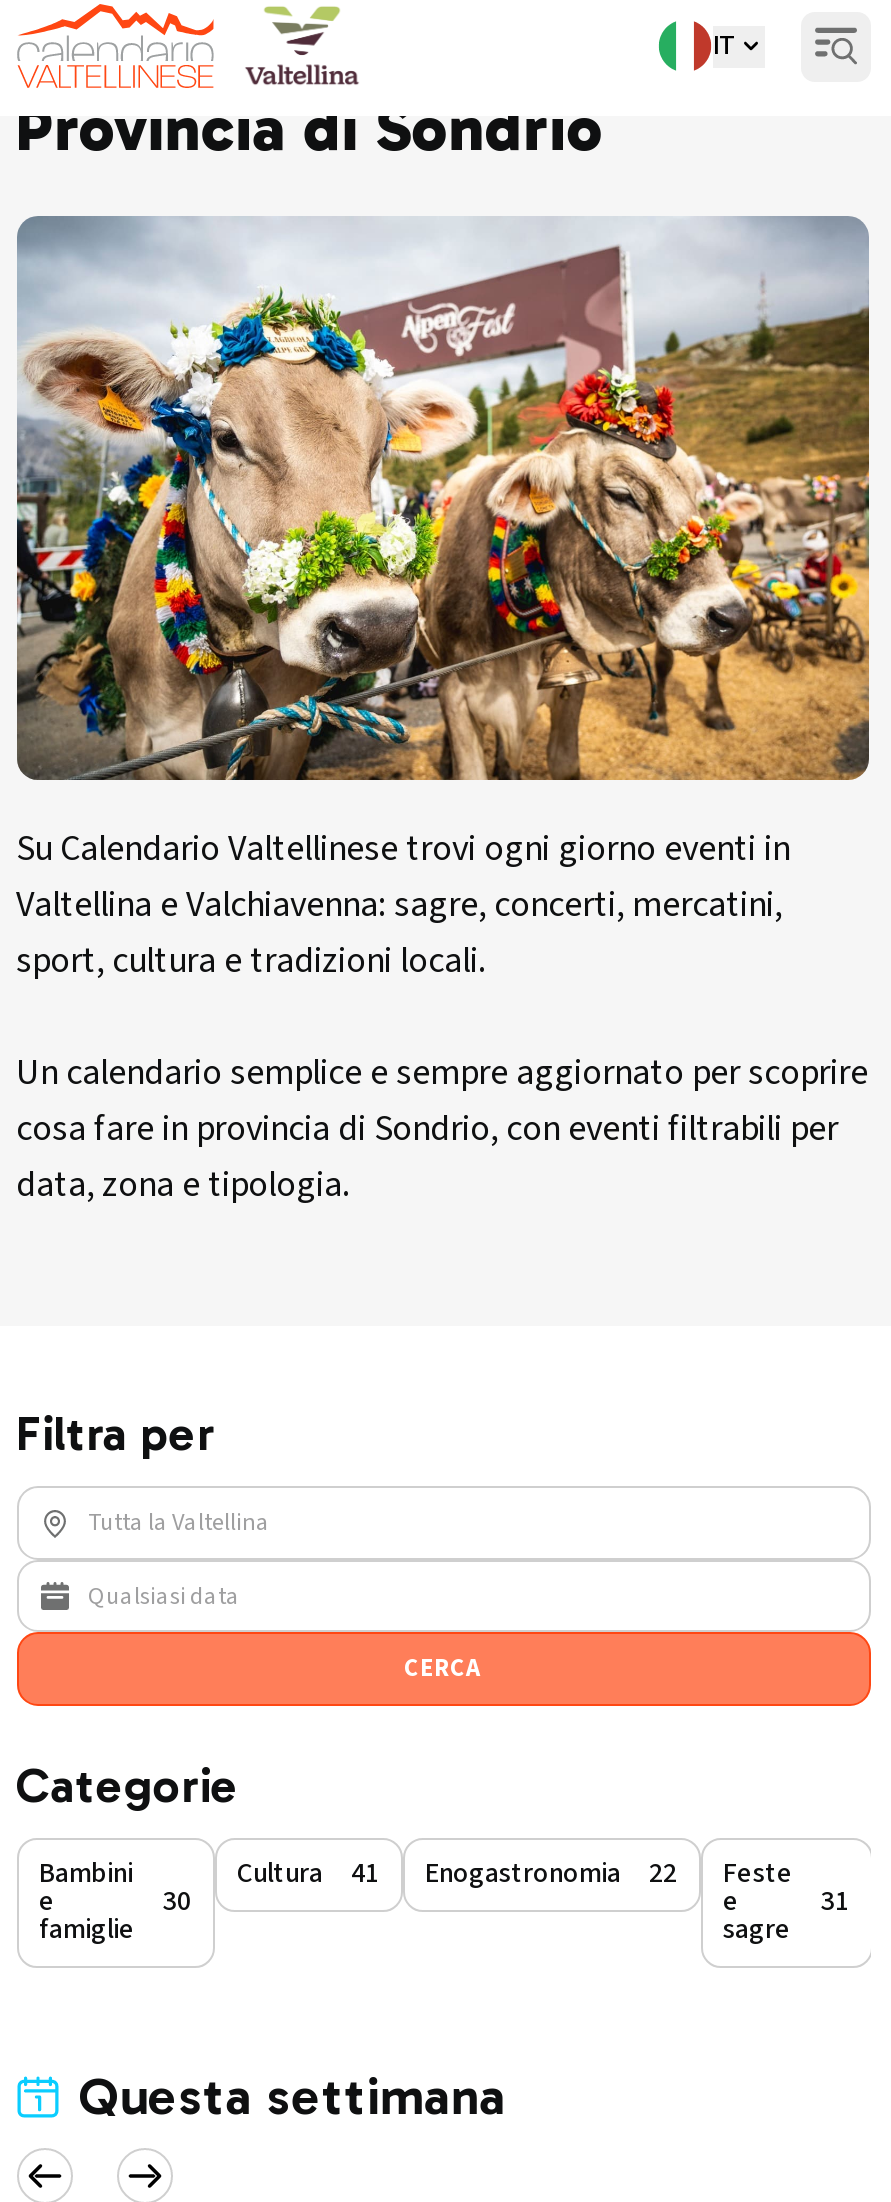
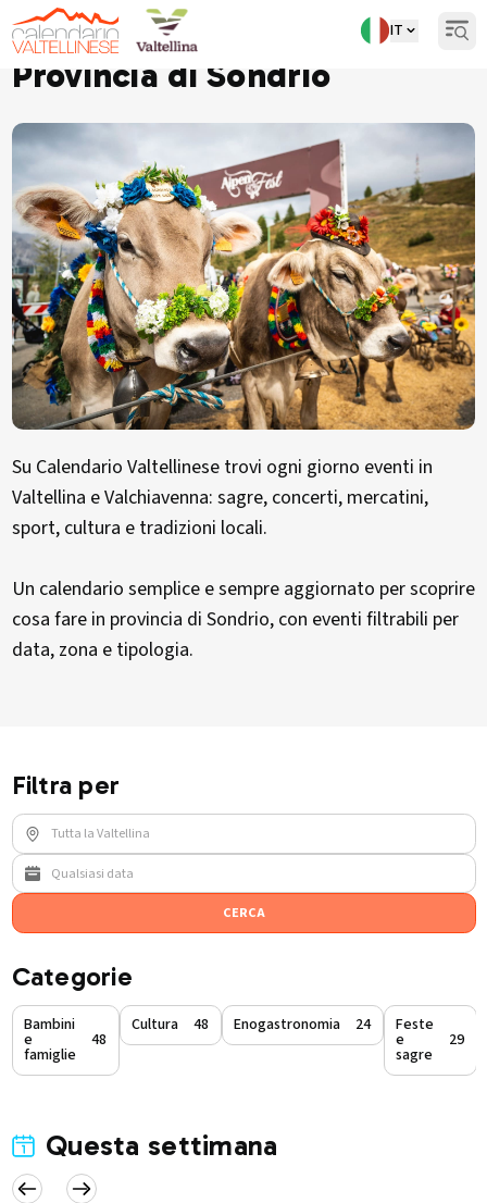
- 41
+ 48

- 22
+ 24

- 30
+ 48

- 31
+ 29
